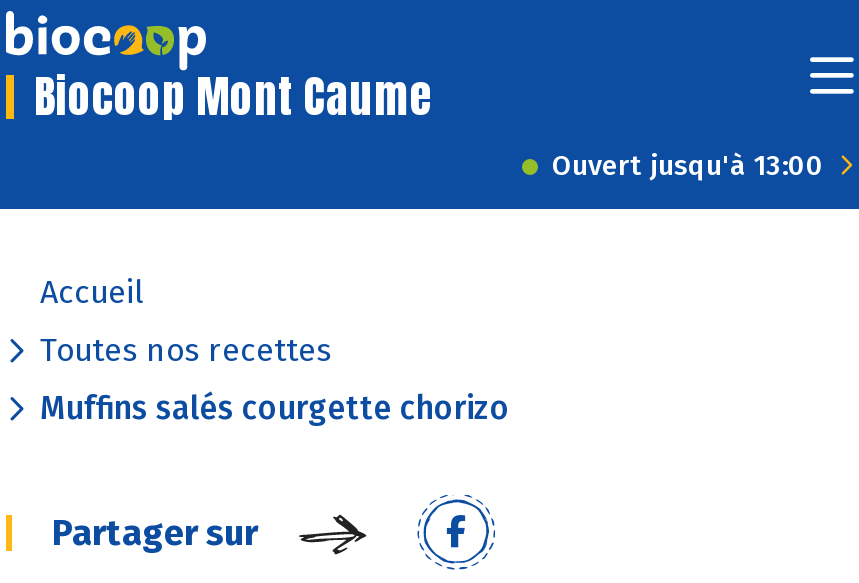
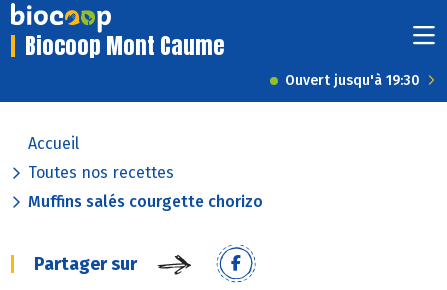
- Ouvert jusqu'à 13:00
+ Ouvert jusqu'à 19:30
